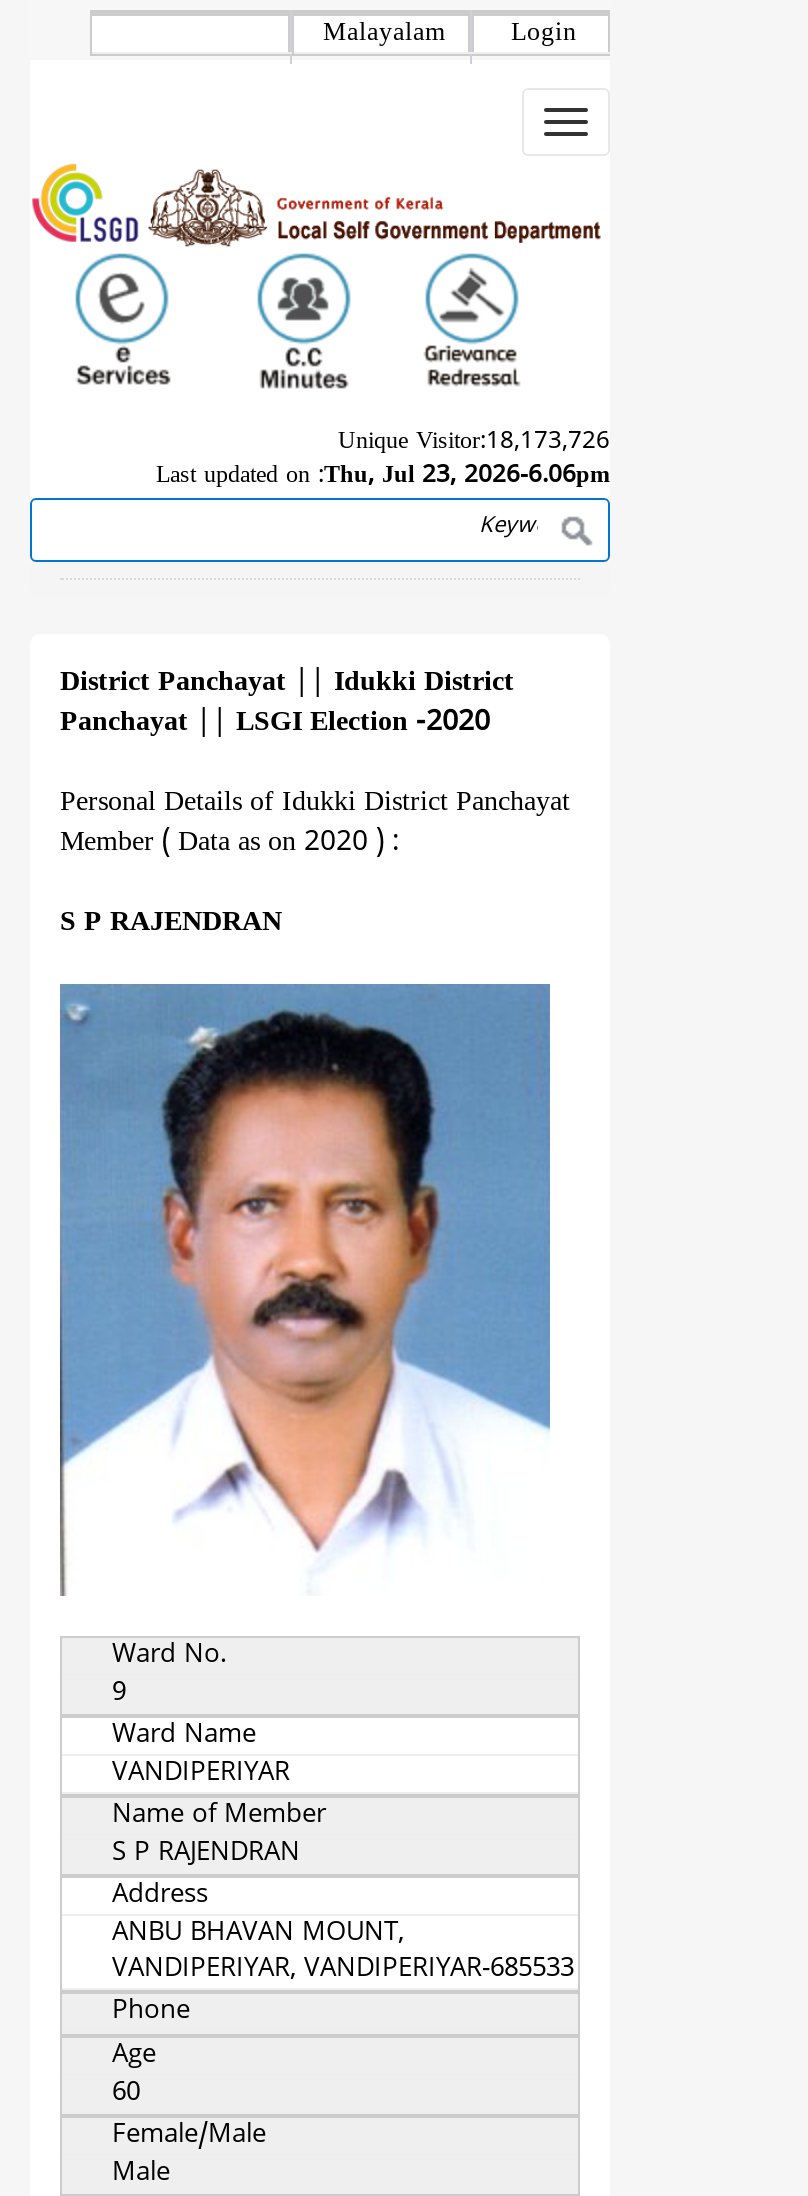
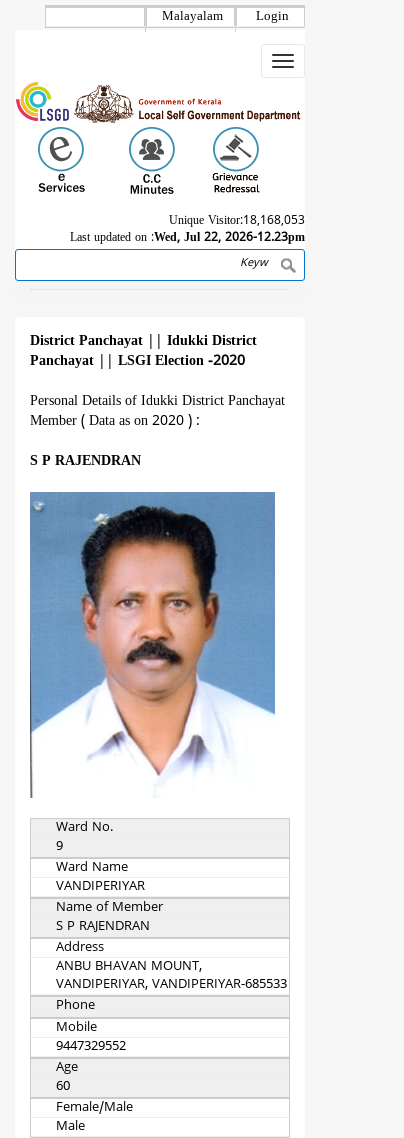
- Unique Visitor:18,173,726
+ Unique Visitor:18,168,053

- Last updated on : Thu, Jul 23, 2026-6.06pm
+ Last updated on : Wed, Jul 22, 2026-12.23pm

+ Mobile
+ 9447329552
